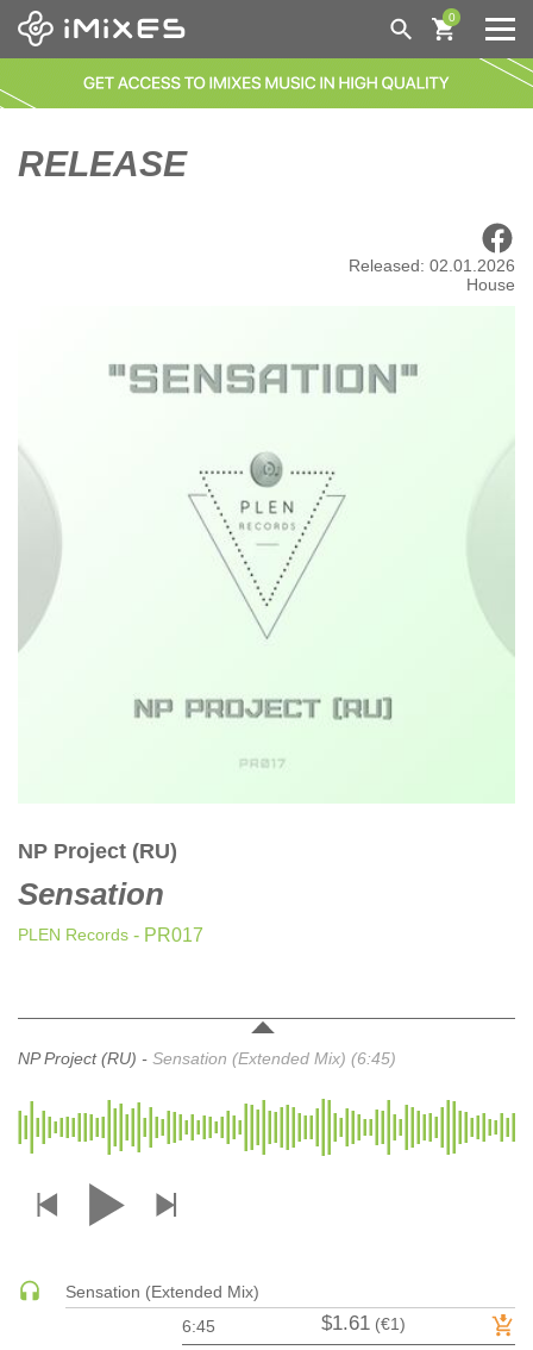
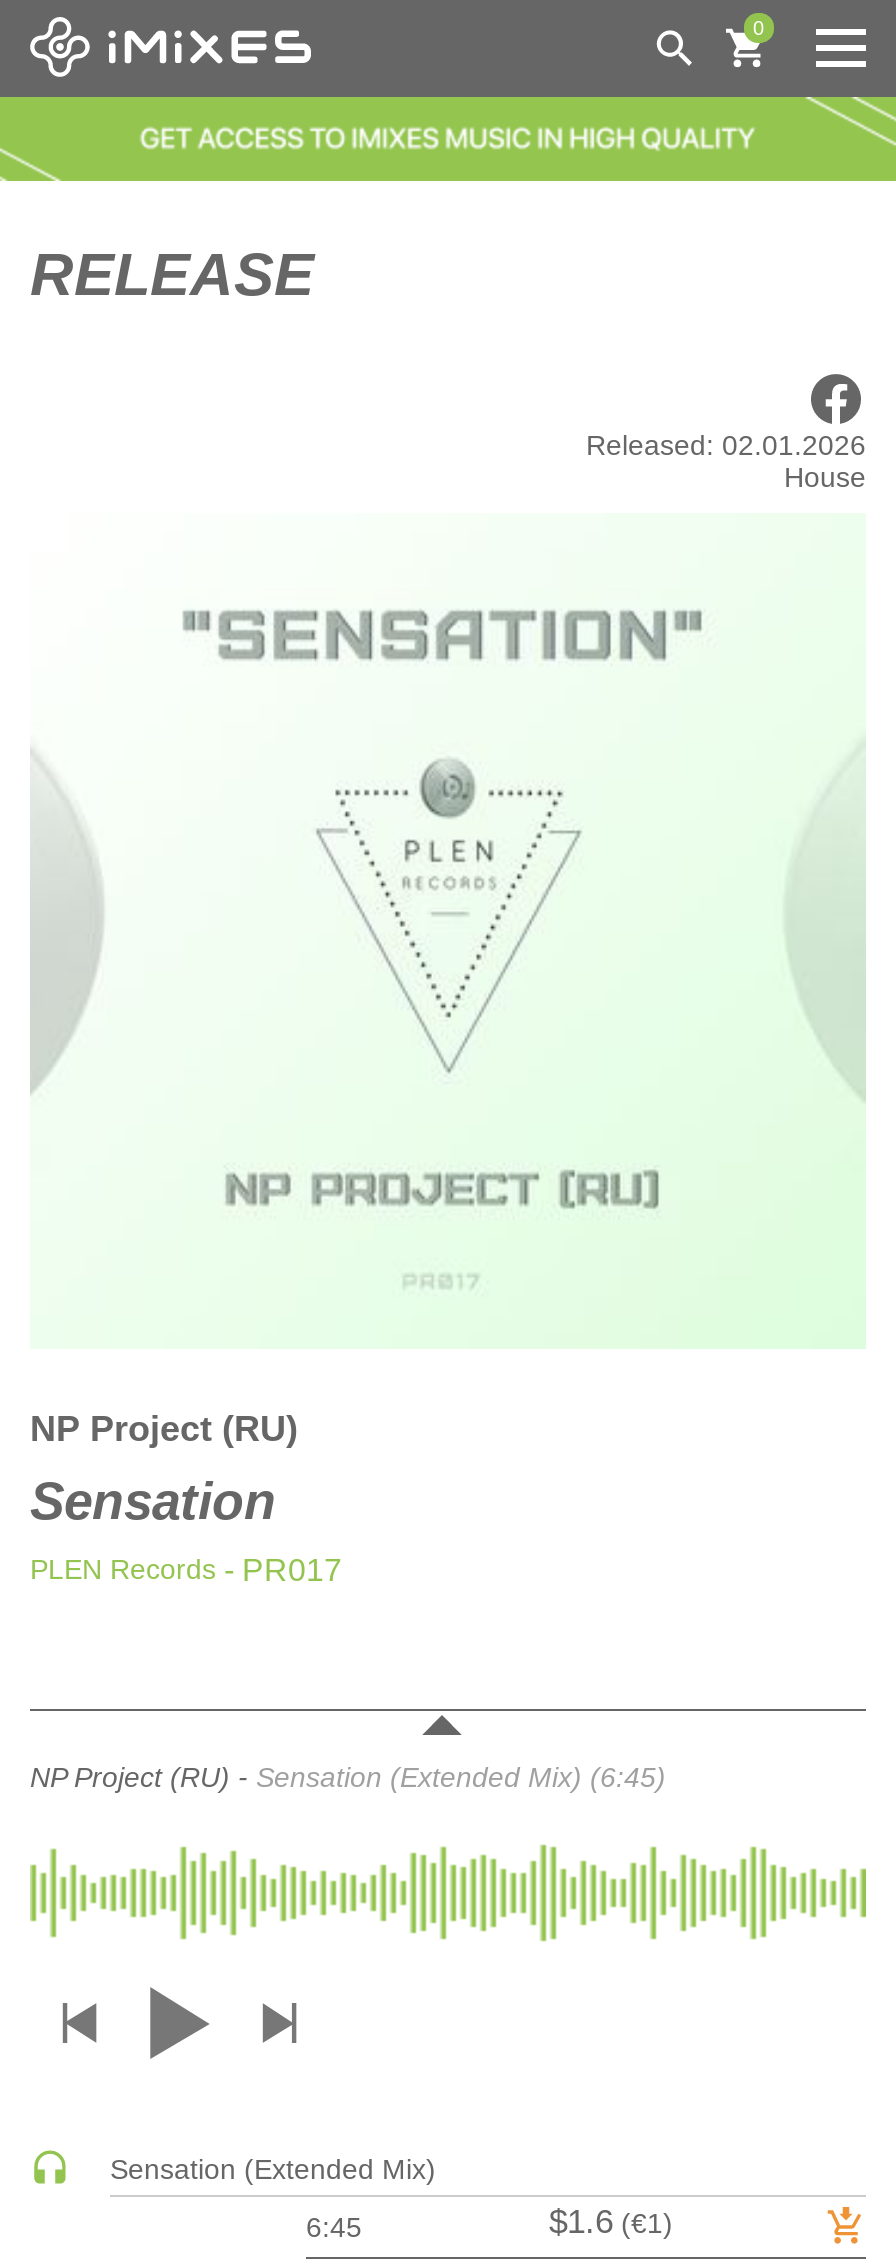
- $1.61 (€1)
+ $1.6 (€1)
